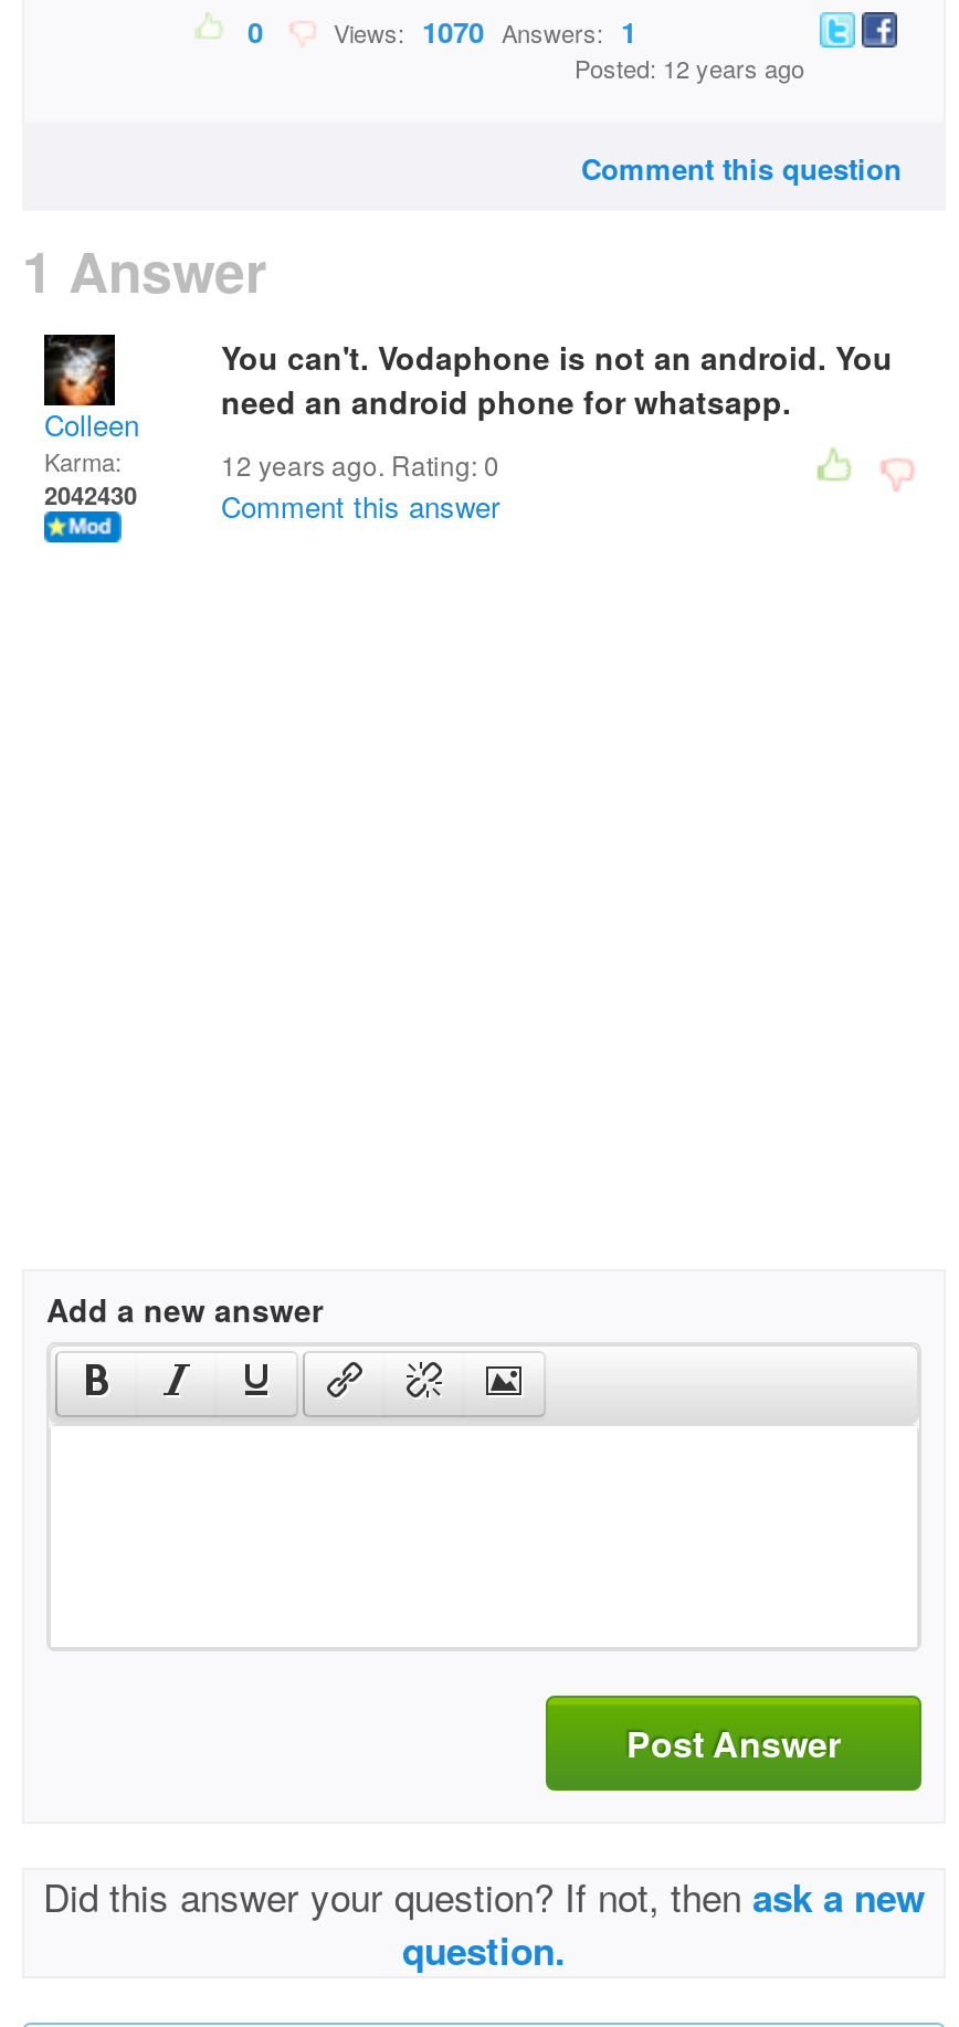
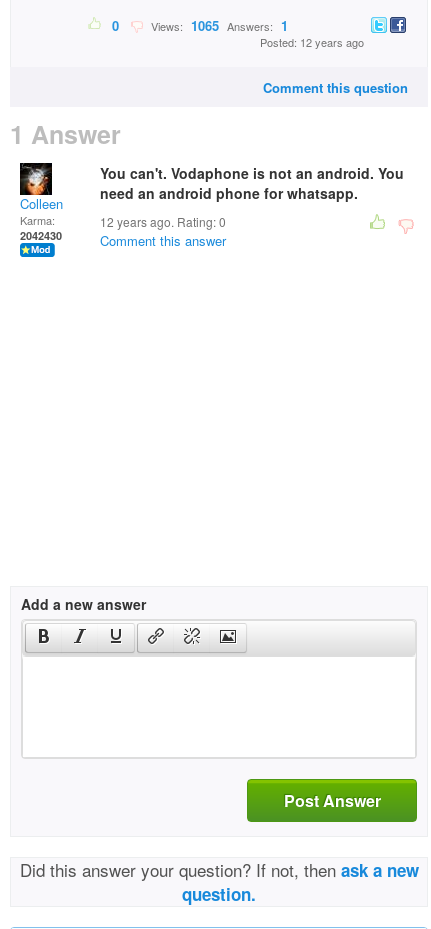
- Views: 1070 Answers: 1
+ Views: 1065 Answers: 1
